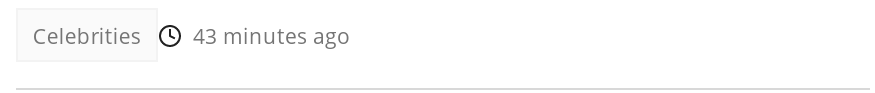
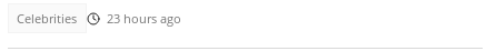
- Celebrities 43 minutes ago
+ Celebrities 23 hours ago
